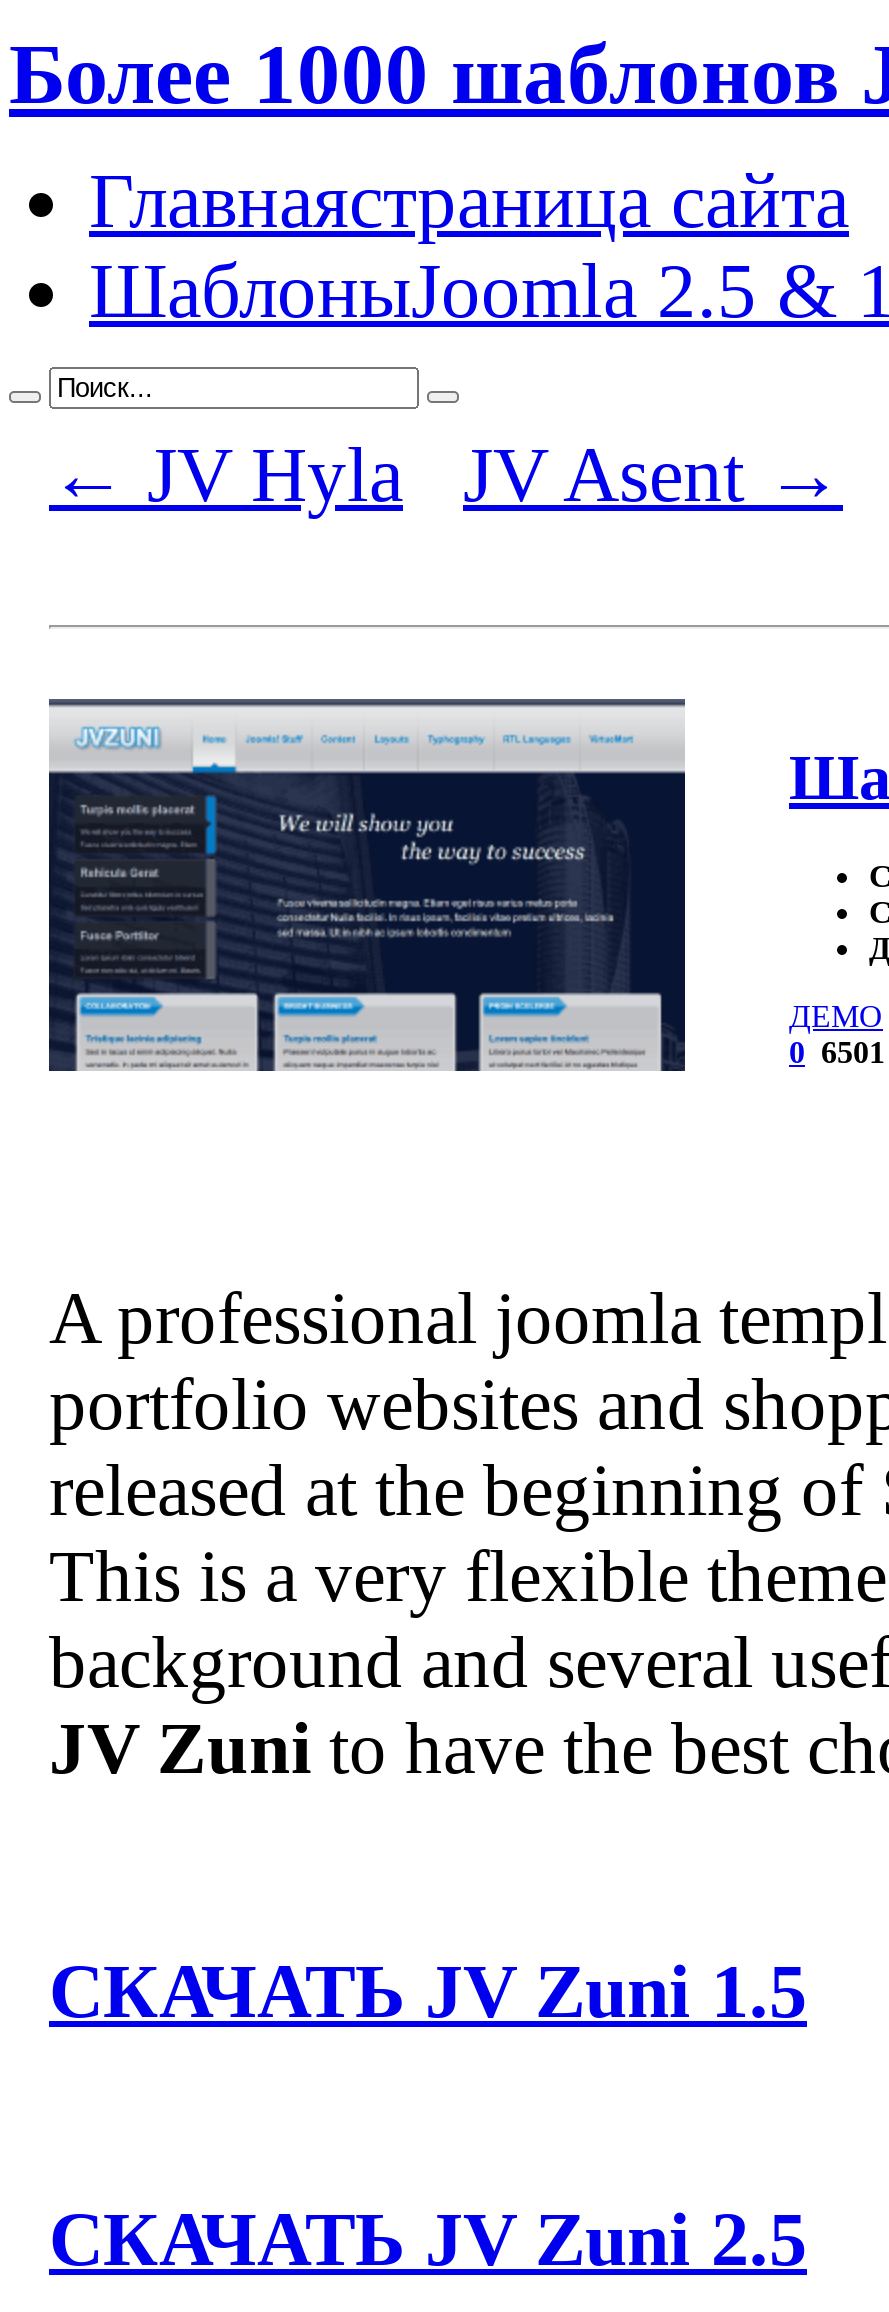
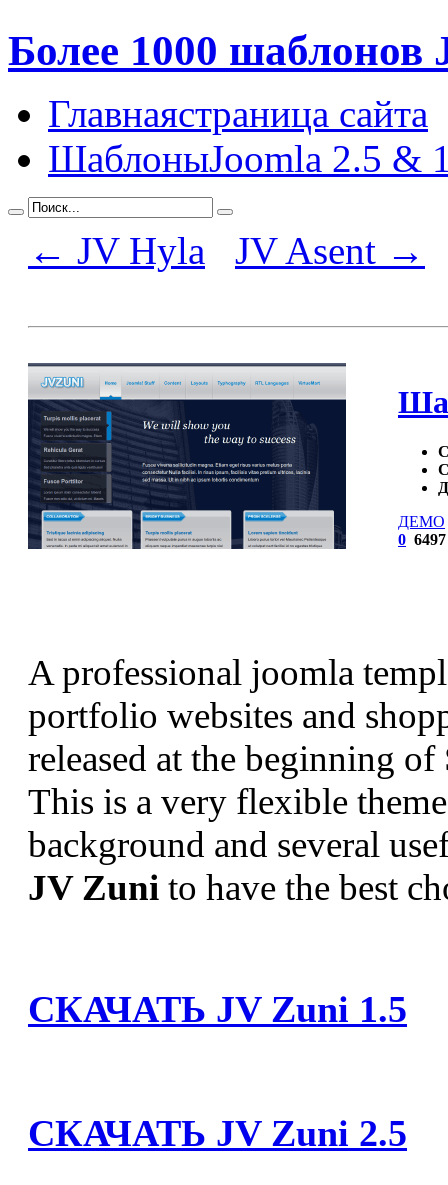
- 0 6501
+ 0 6497
